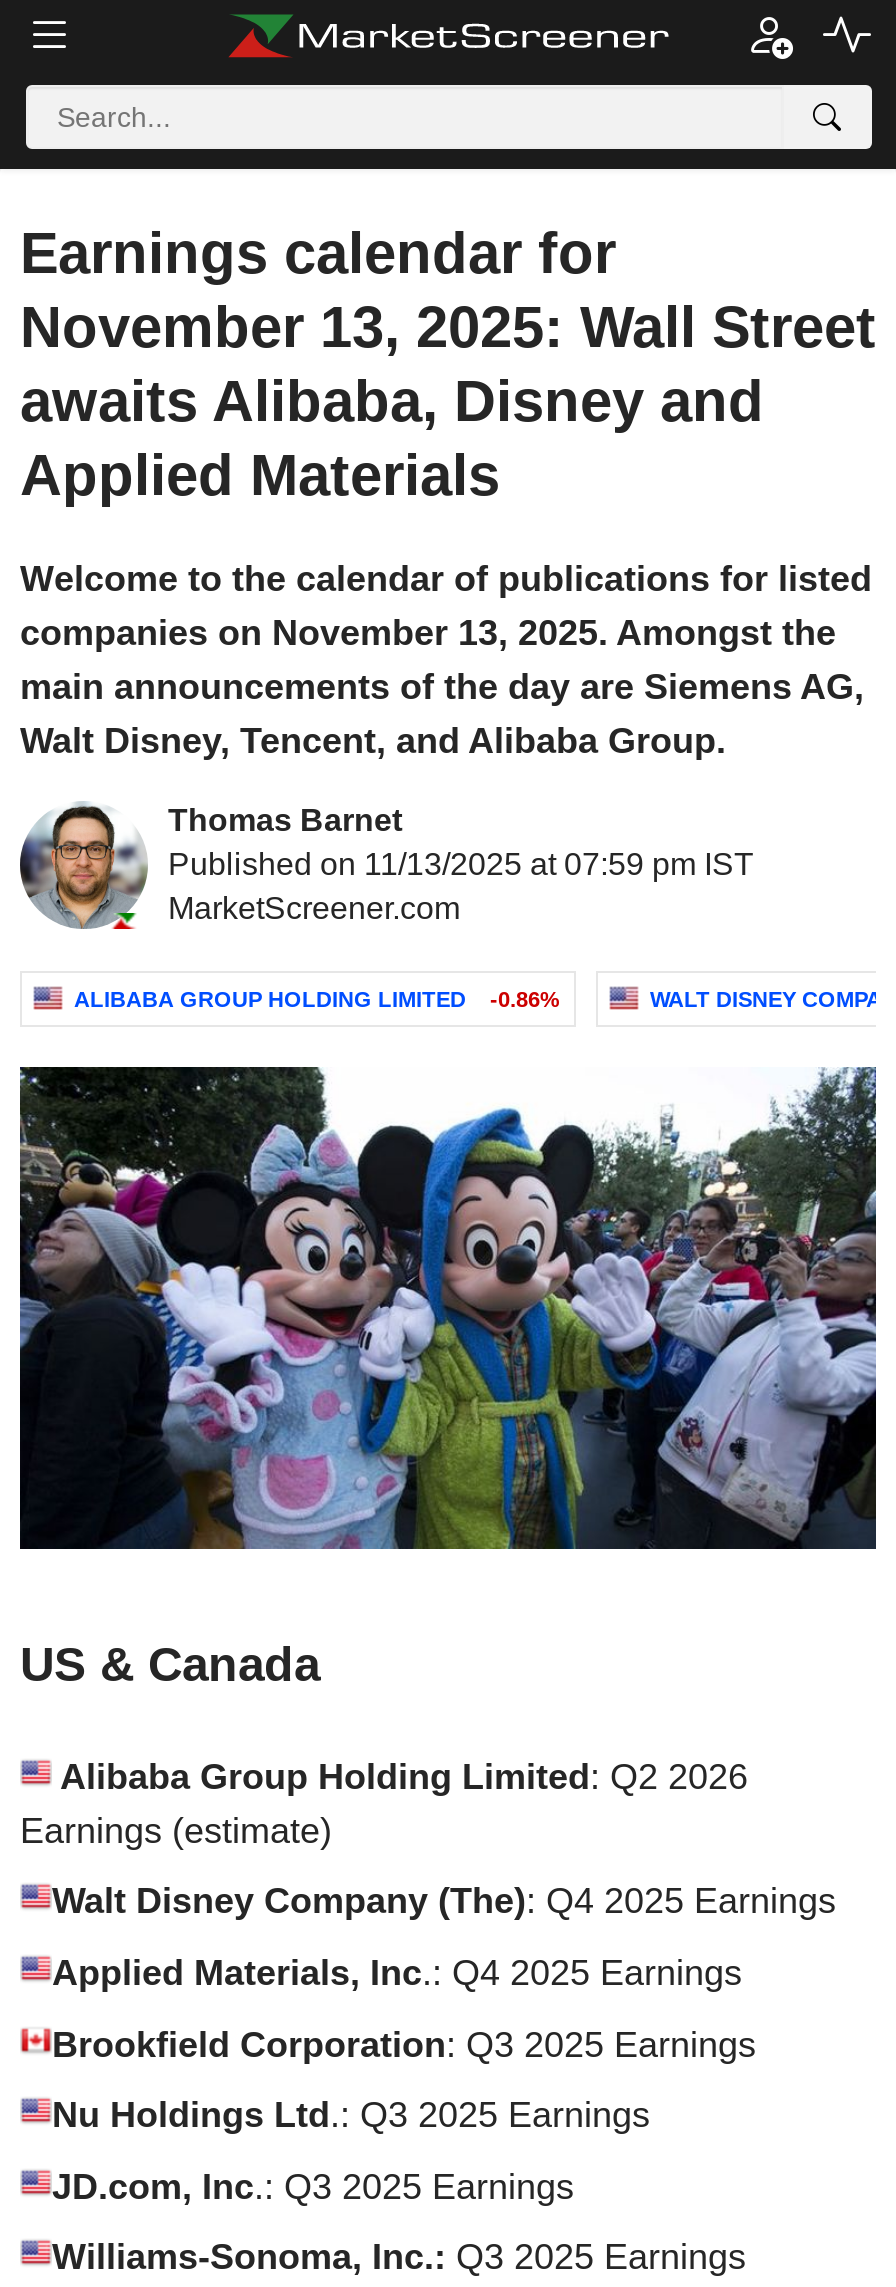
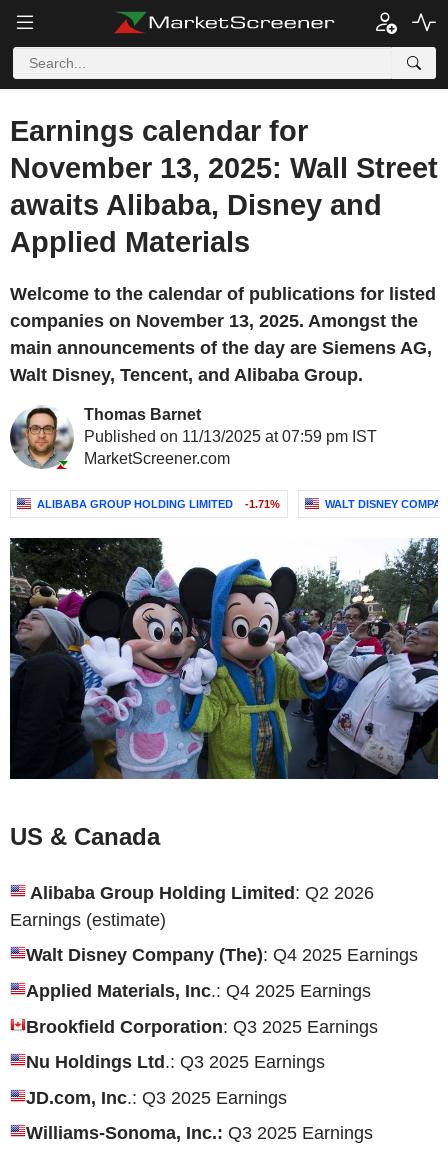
- ALIBABA GROUP HOLDING LIMITED -0.86%
+ ALIBABA GROUP HOLDING LIMITED -1.71%
